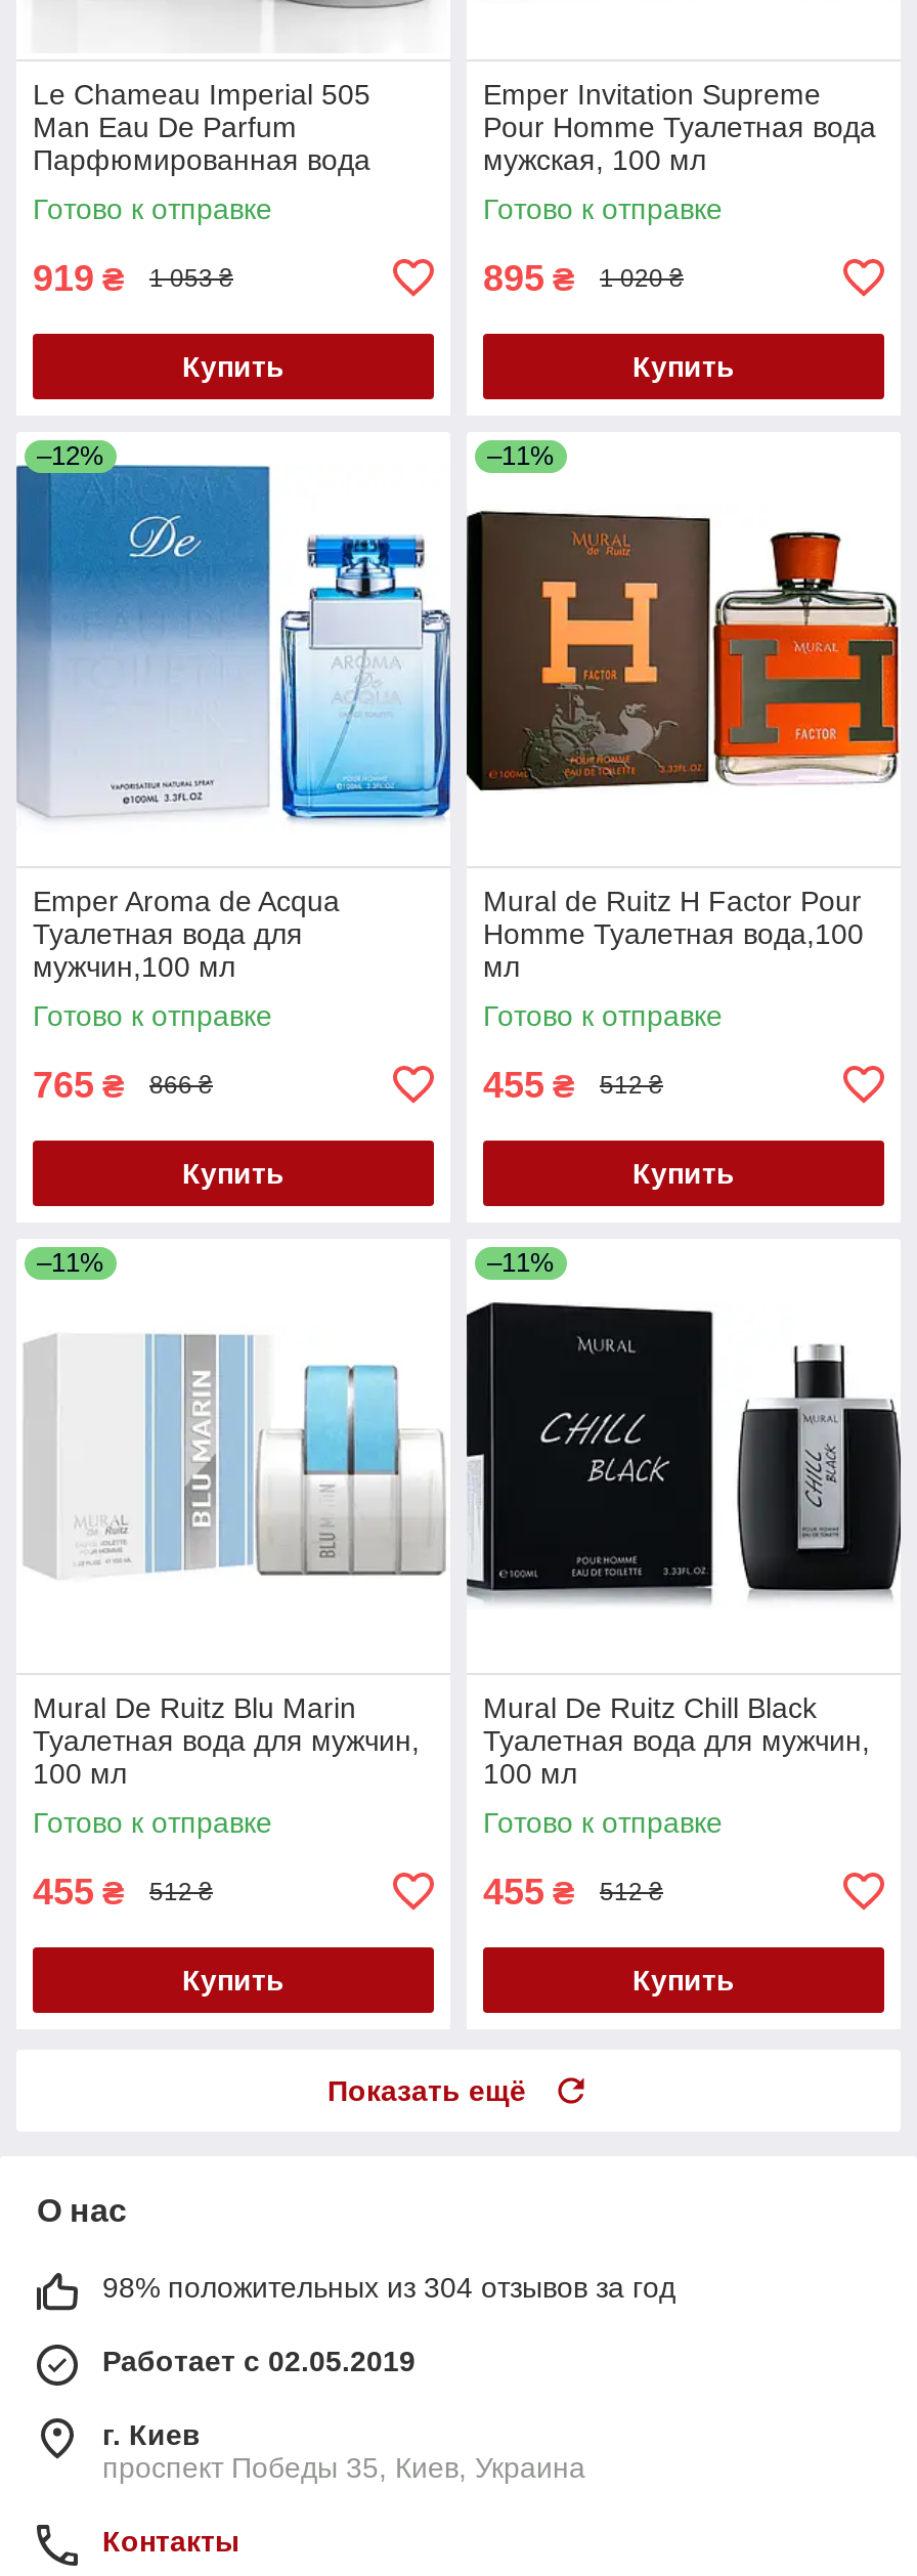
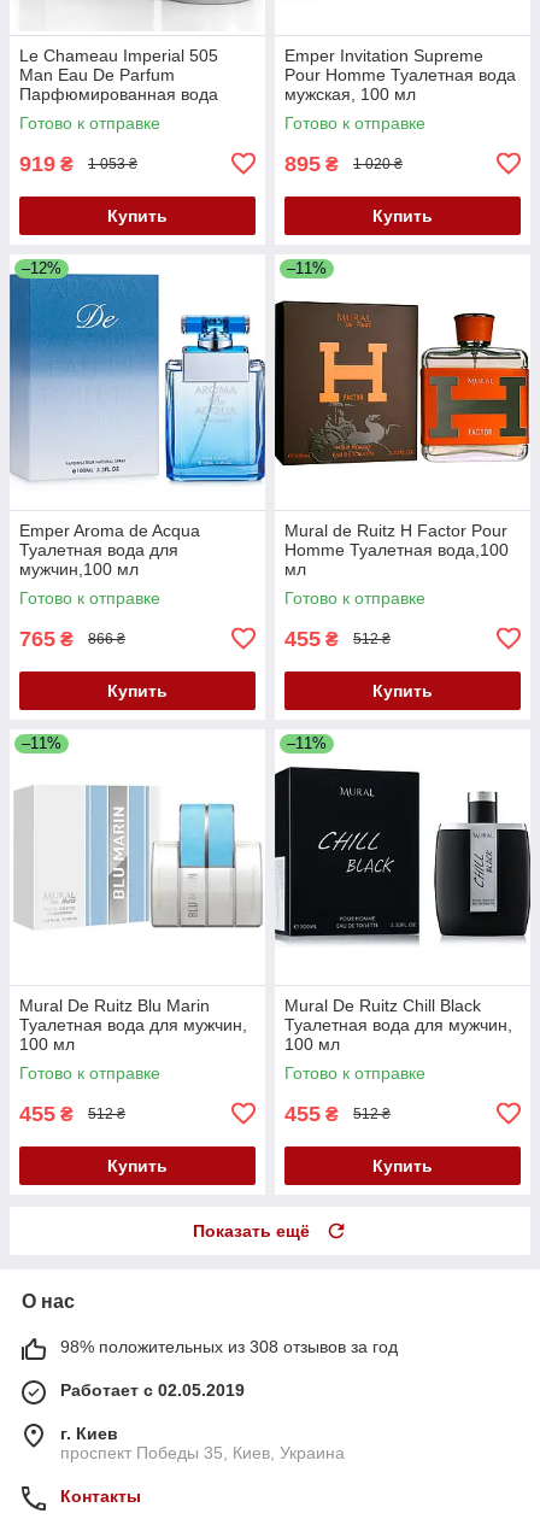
- 98% положительных из 304 отзывов за год
+ 98% положительных из 308 отзывов за год
